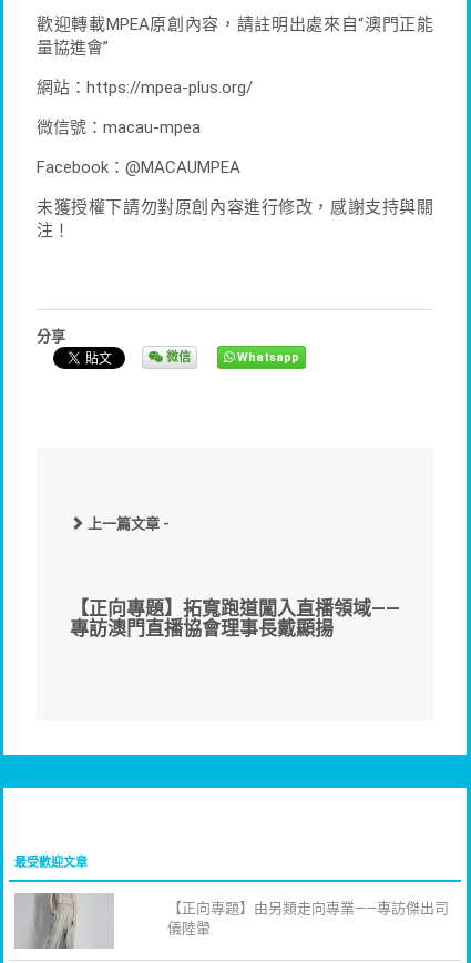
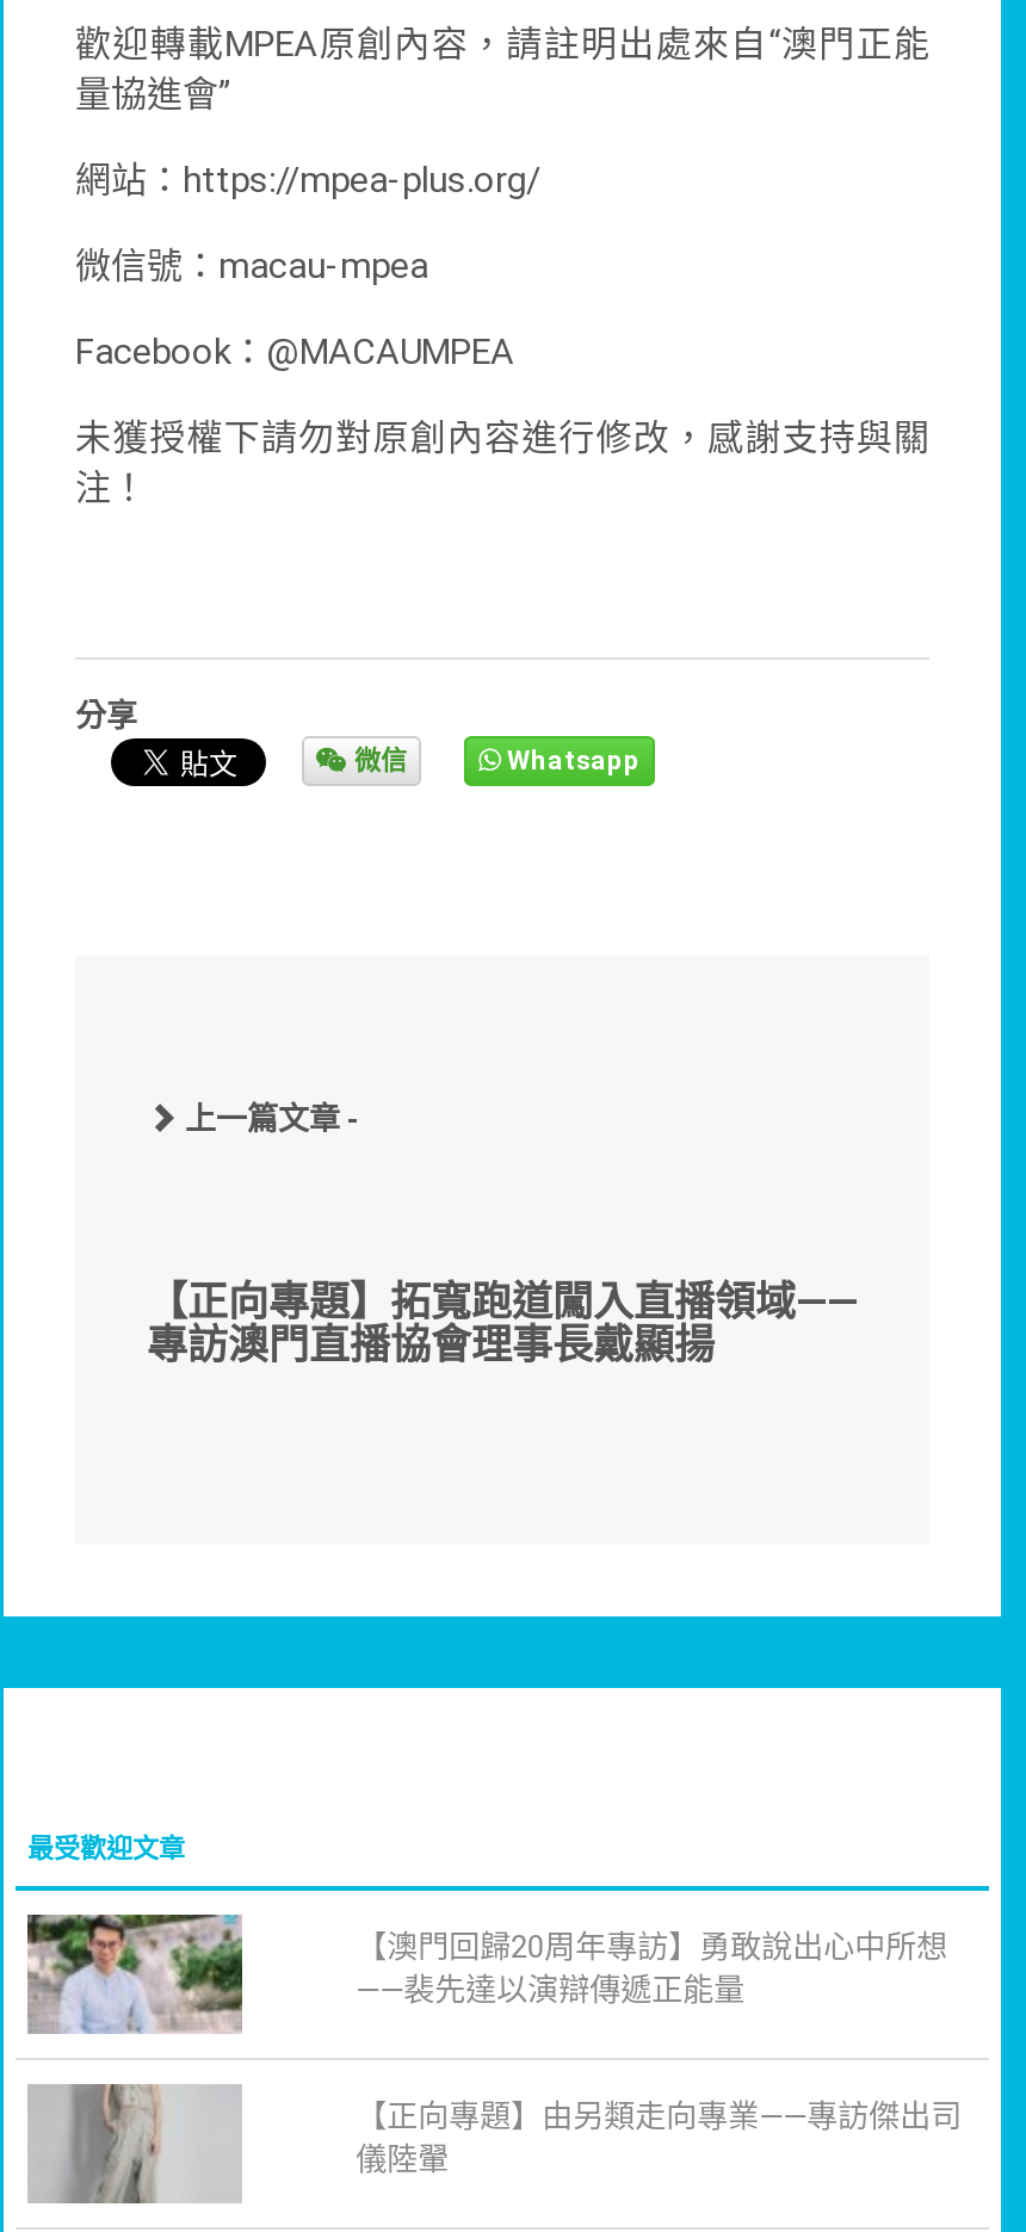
+ [image]

+ 【澳門回歸20周年專訪】勇敢說出心中所想
+ ——裴先達以演辯傳遞正能量
